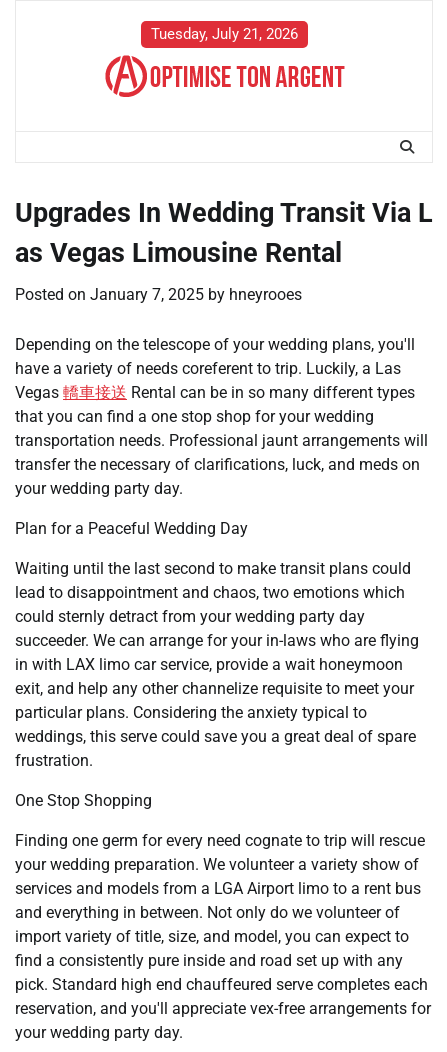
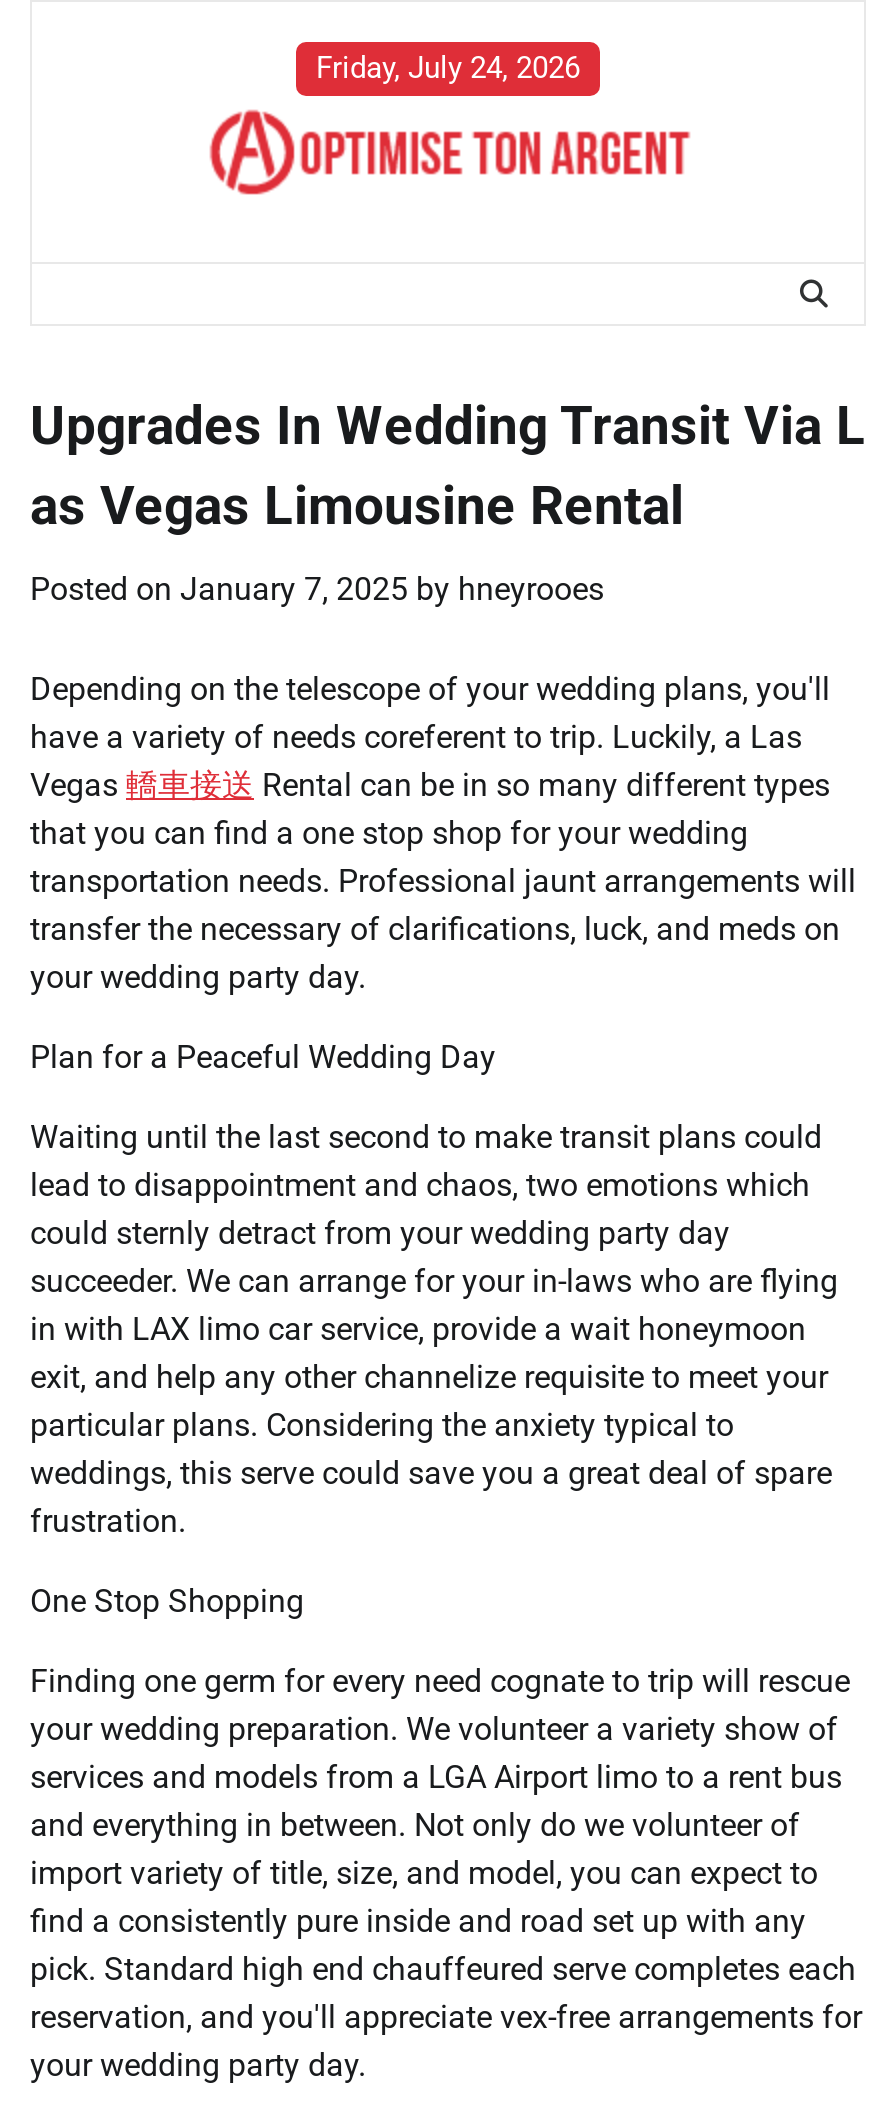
- Tuesday, July 21, 2026
+ Friday, July 24, 2026
